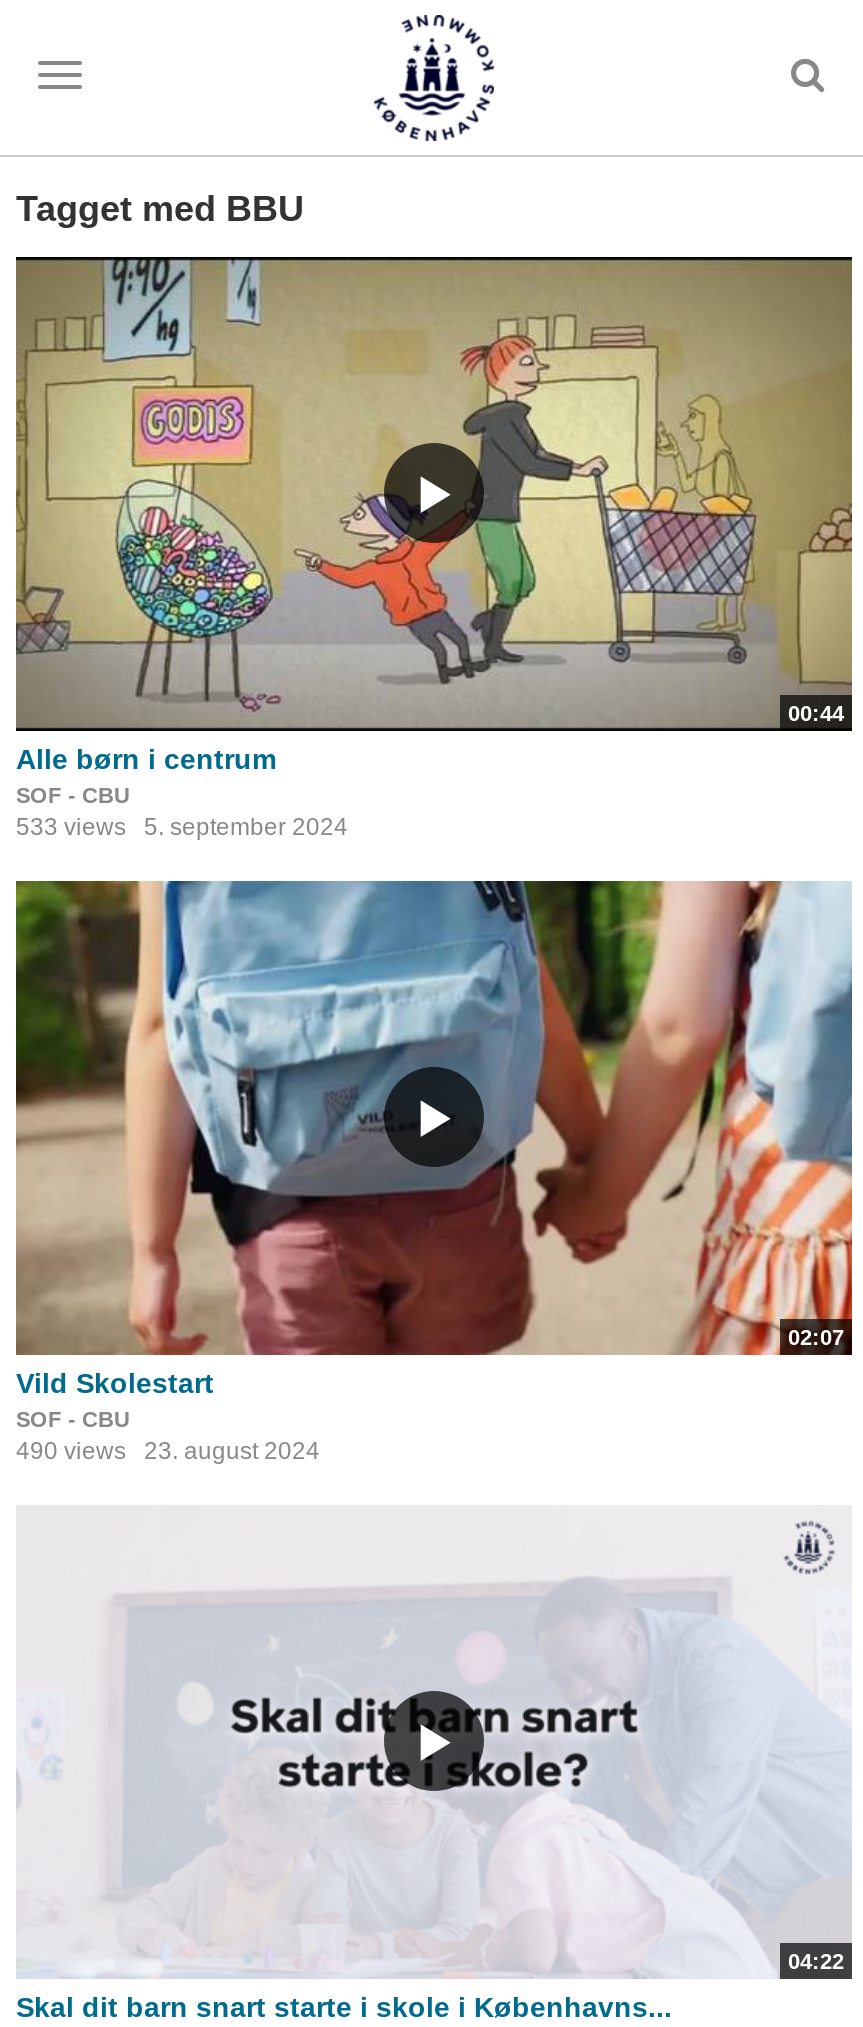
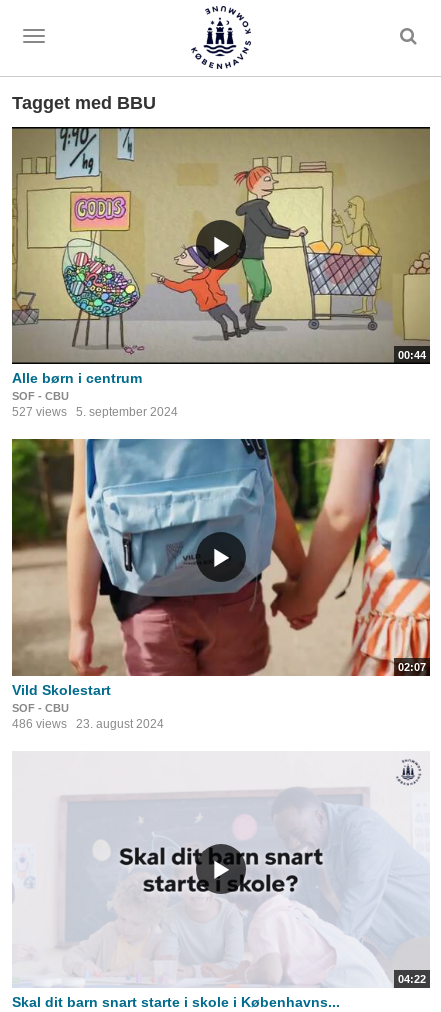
- 533 views 5. september 2024
+ 527 views 5. september 2024

- 490 views 23. august 2024
+ 486 views 23. august 2024
